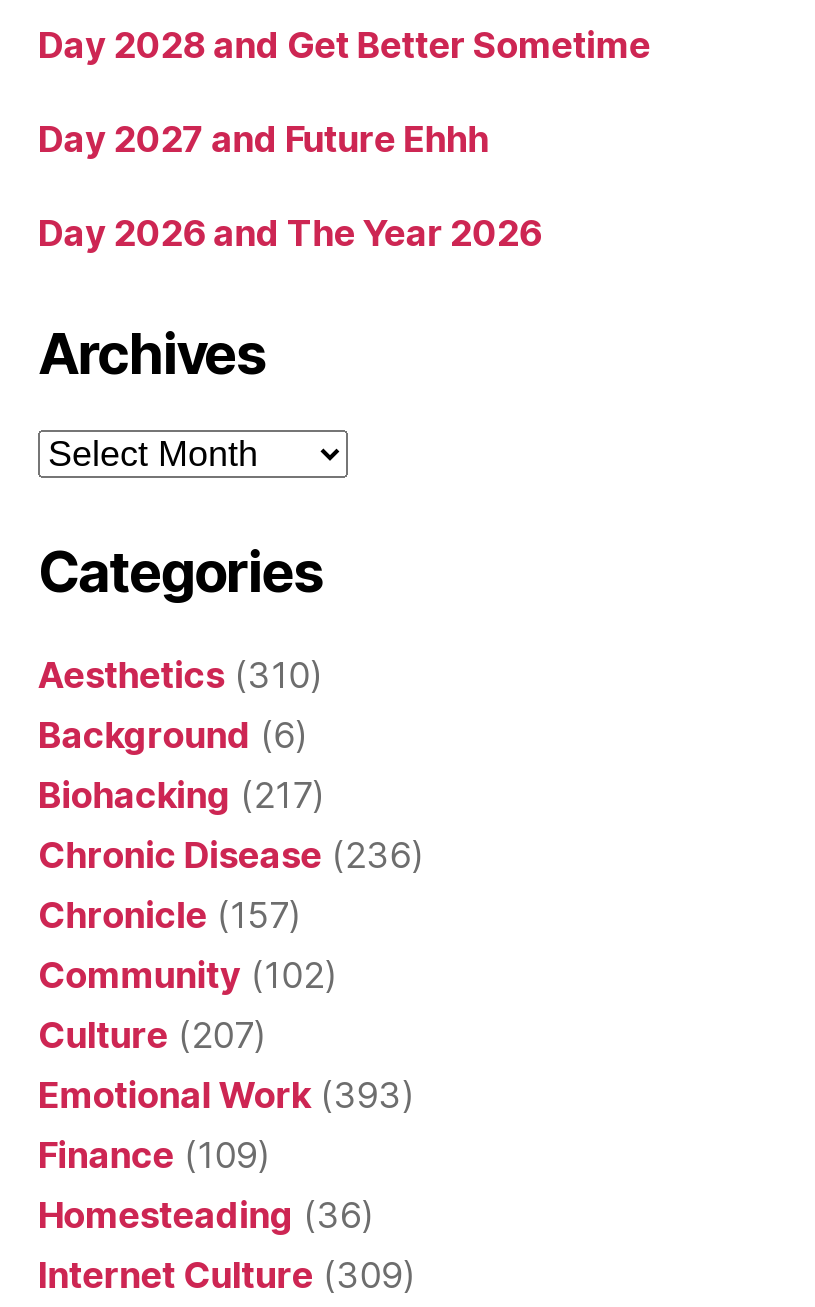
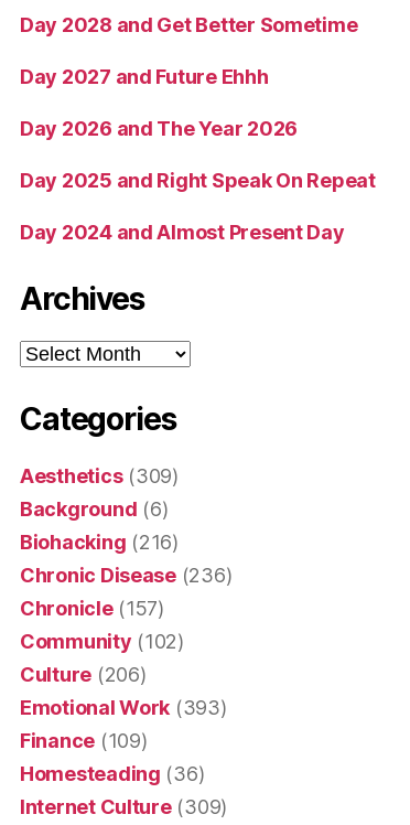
+ Day 2025 and Right Speak On Repeat
+ Day 2024 and Almost Present Day

- Aesthetics (310)
+ Aesthetics (309)

- Biohacking (217)
+ Biohacking (216)

- Culture (207)
+ Culture (206)
